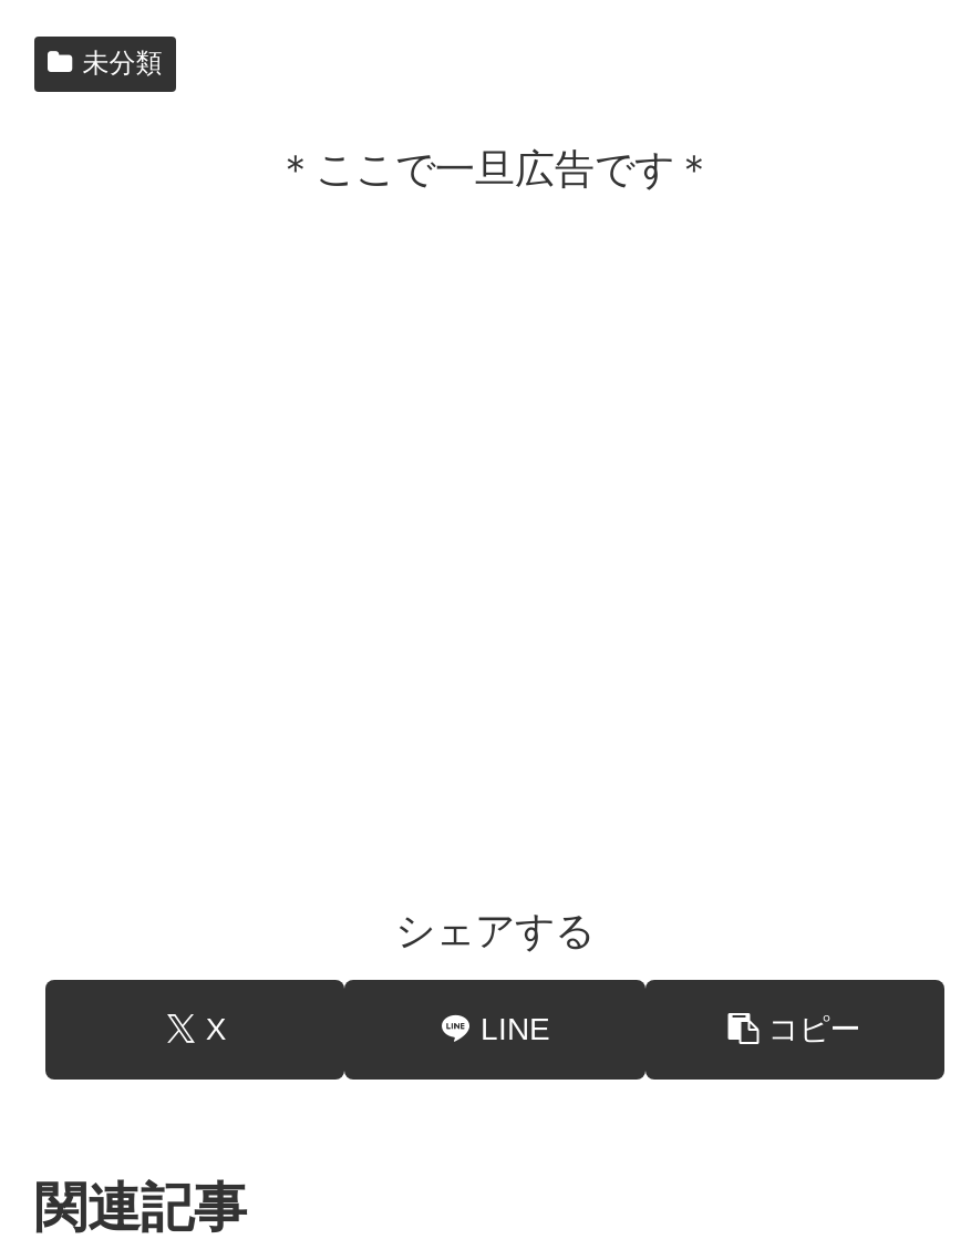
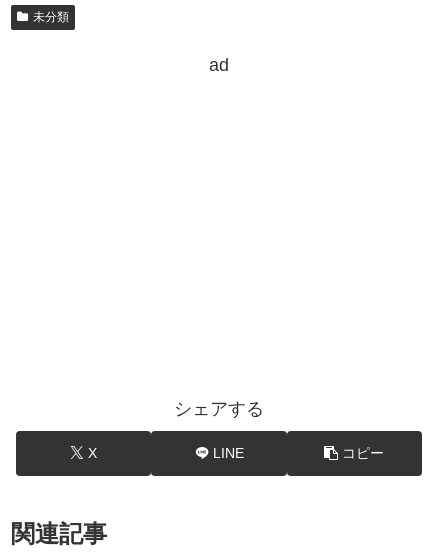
- ＊ここで一旦広告です＊
+ ad
